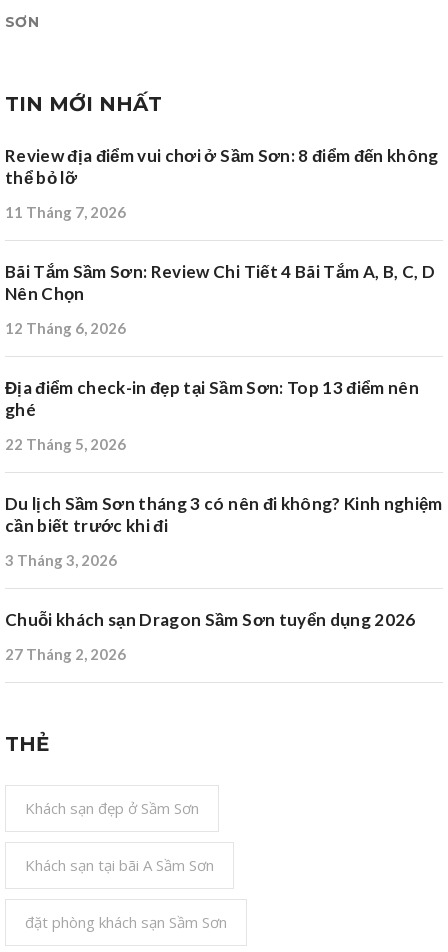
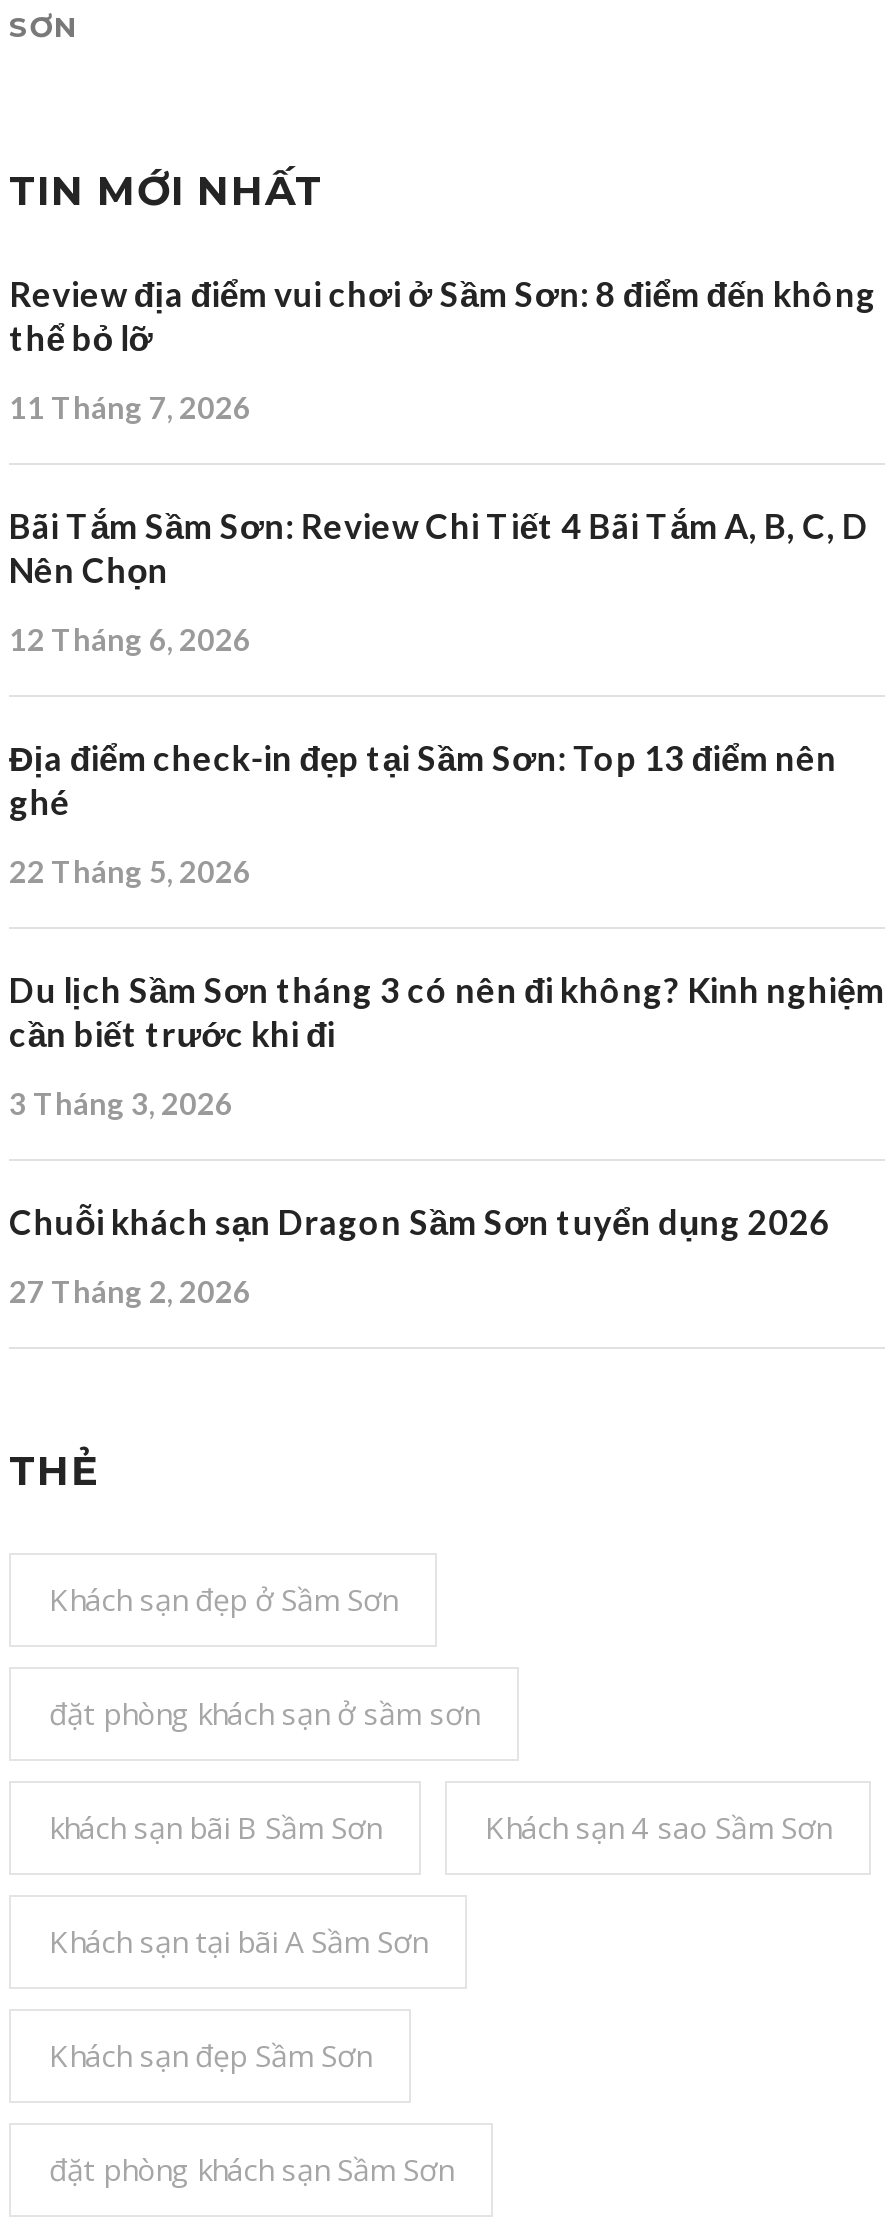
+ đặt phòng khách sạn ở sầm sơn
+ khách sạn bãi B Sầm Sơn
+ Khách sạn 4 sao Sầm Sơn

+ Khách sạn đẹp Sầm Sơn
